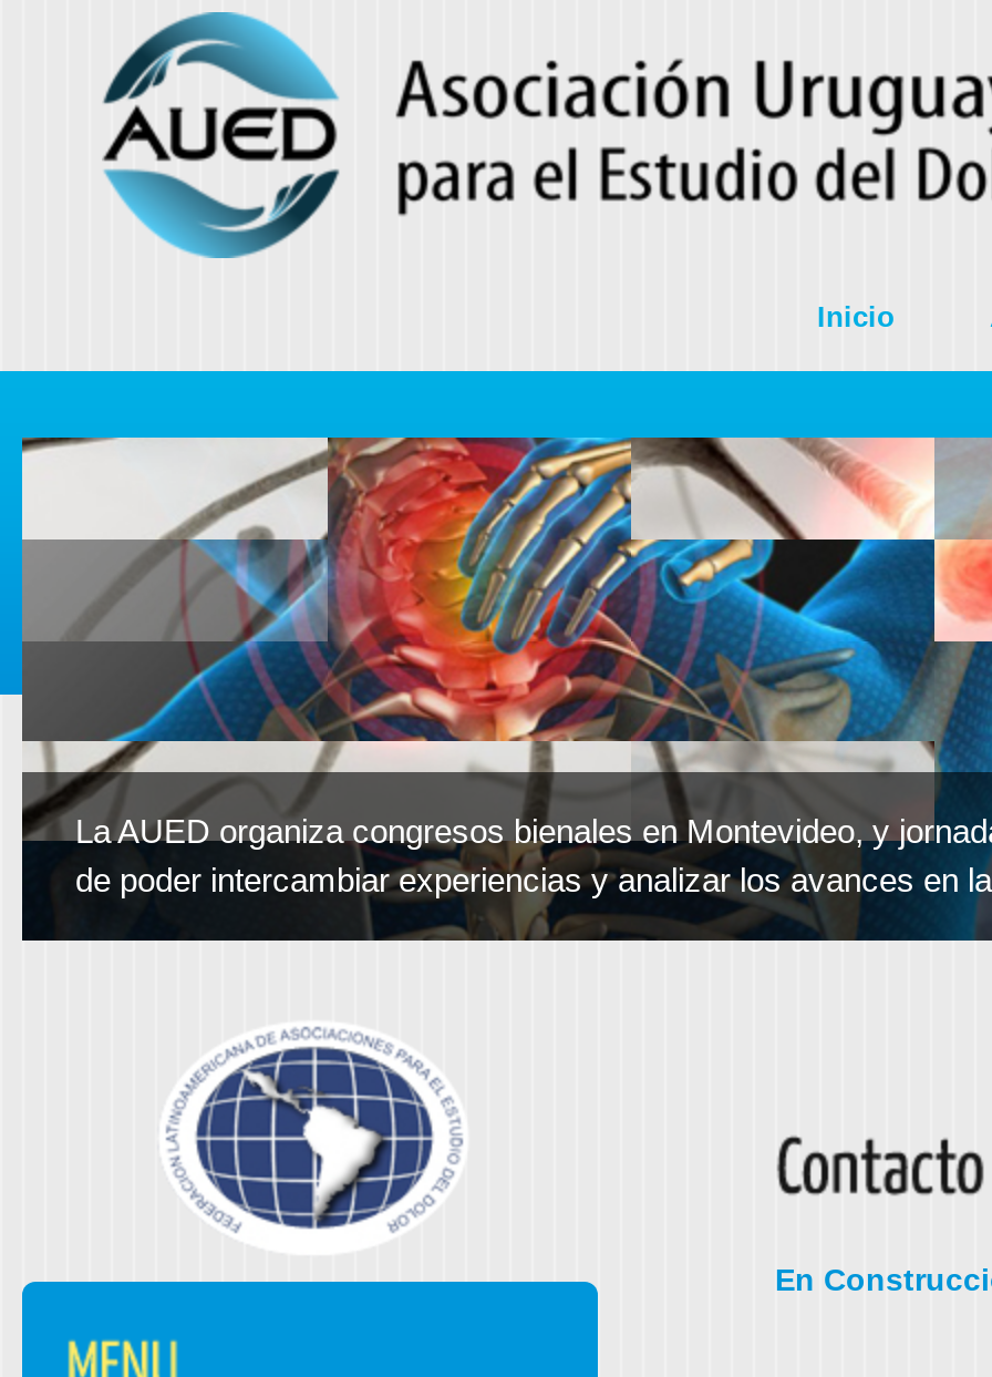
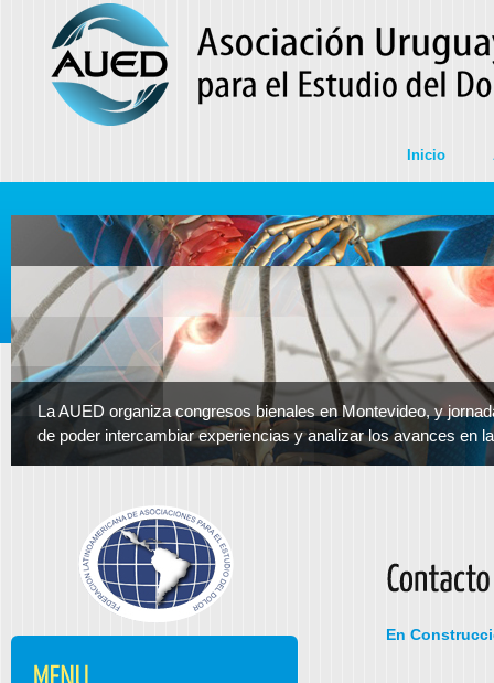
- [image]
+ [image]
